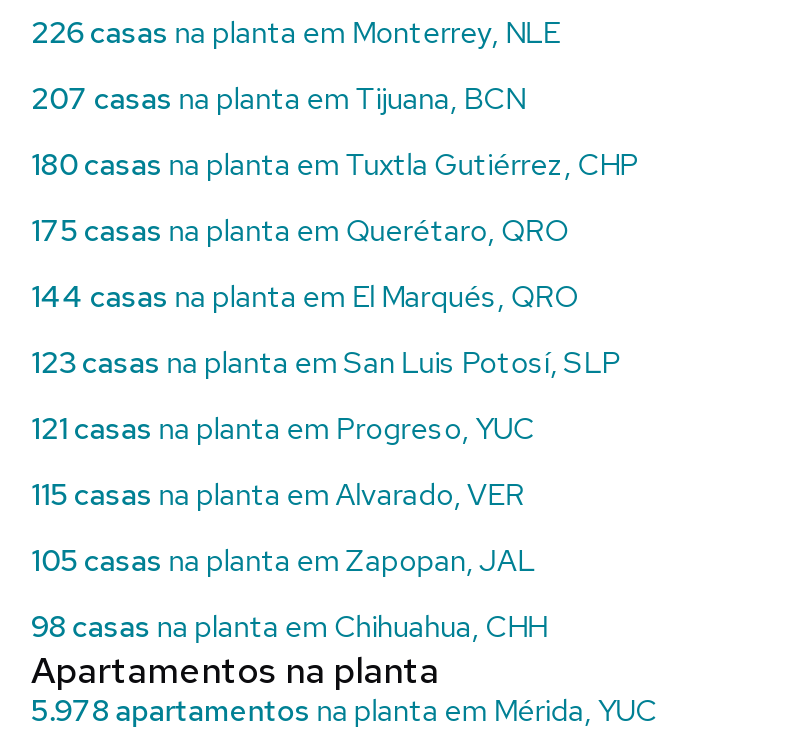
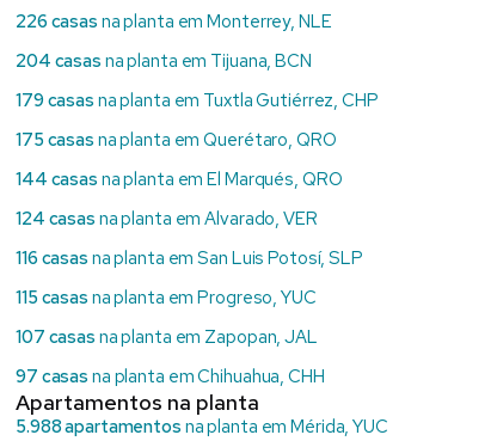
- 207 casas na planta em Tijuana, BCN
+ 204 casas na planta em Tijuana, BCN

- 180 casas na planta em Tuxtla Gutiérrez, CHP
+ 179 casas na planta em Tuxtla Gutiérrez, CHP

- 123 casas na planta em San Luis Potosí, SLP
+ 124 casas na planta em Alvarado, VER

- 121 casas na planta em Progreso, YUC
+ 116 casas na planta em San Luis Potosí, SLP

- 115 casas na planta em Alvarado, VER
+ 115 casas na planta em Progreso, YUC

- 105 casas na planta em Zapopan, JAL
+ 107 casas na planta em Zapopan, JAL

- 98 casas na planta em Chihuahua, CHH
+ 97 casas na planta em Chihuahua, CHH

- 5.978 apartamentos na planta em Mérida, YUC
+ 5.988 apartamentos na planta em Mérida, YUC
